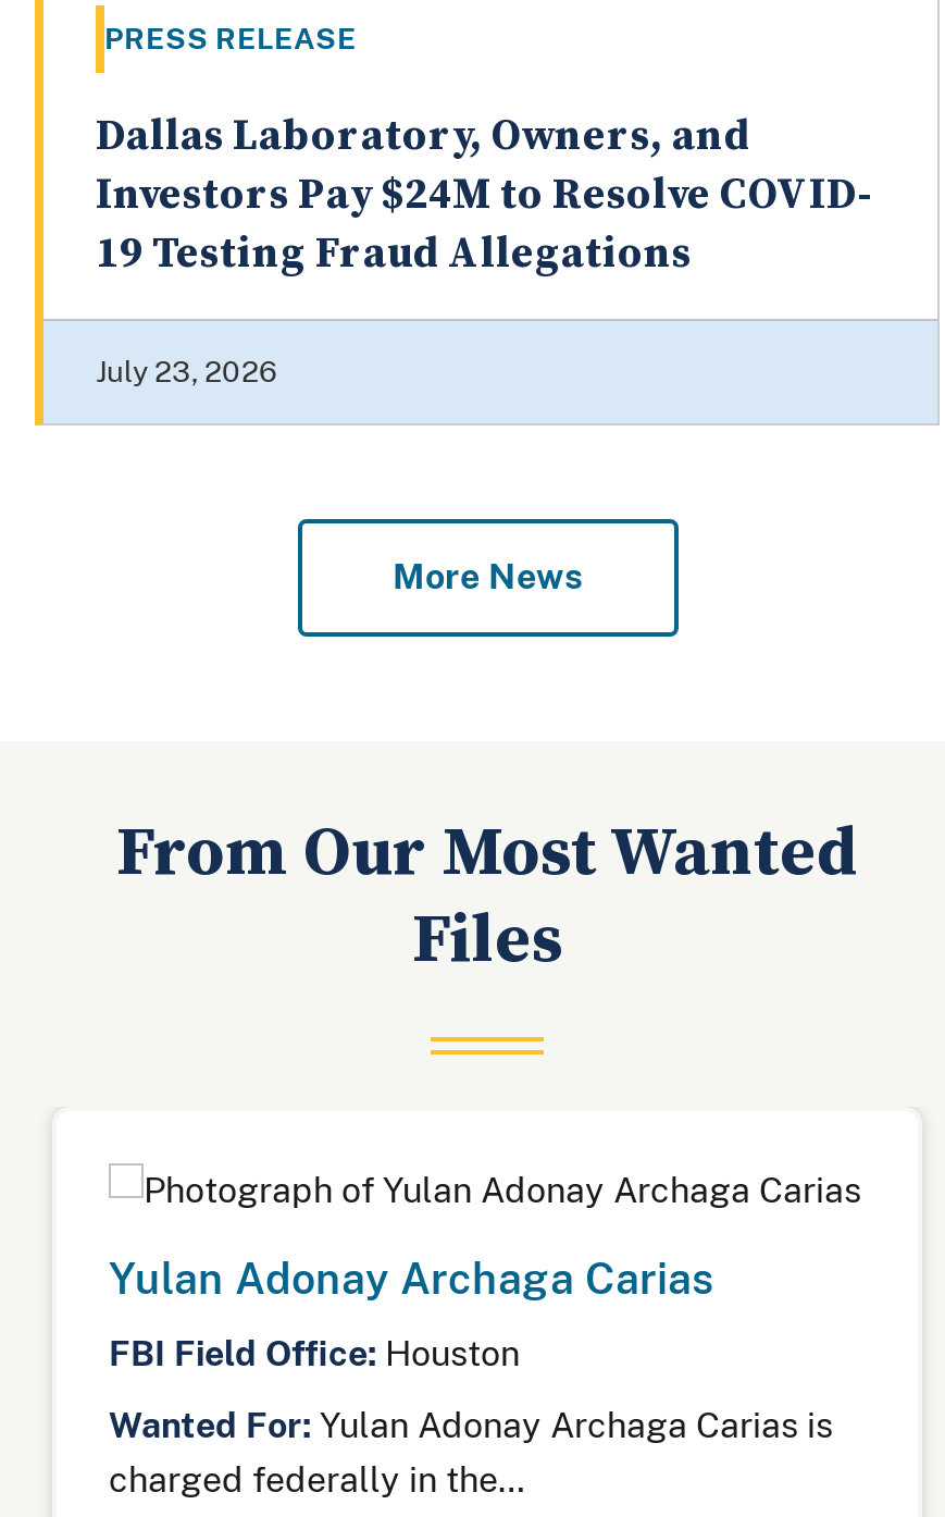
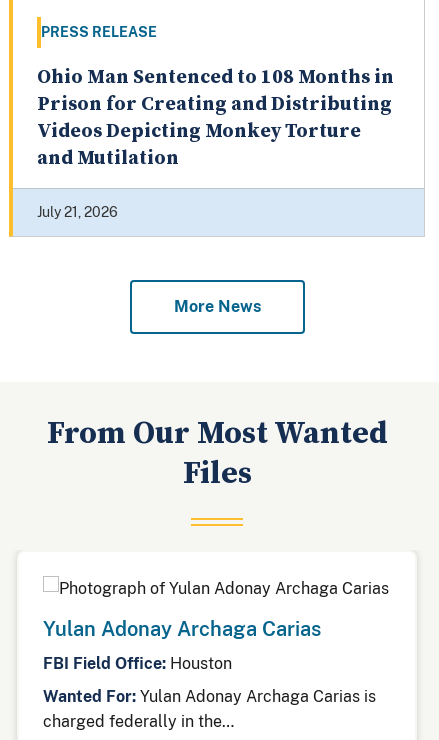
- Dallas Laboratory, Owners, and
- Investors Pay $24M to Resolve COVID-
- 19 Testing Fraud Allegations
+ Ohio Man Sentenced to 108 Months in
+ Prison for Creating and Distributing
+ Videos Depicting Monkey Torture
+ and Mutilation

- July 23, 2026
+ July 21, 2026
